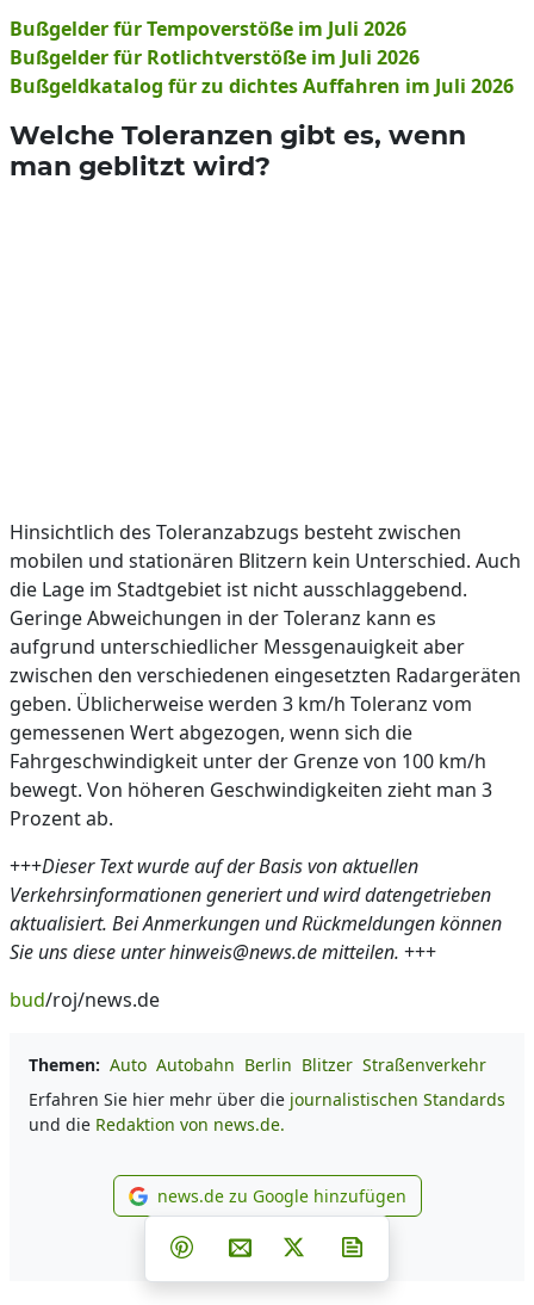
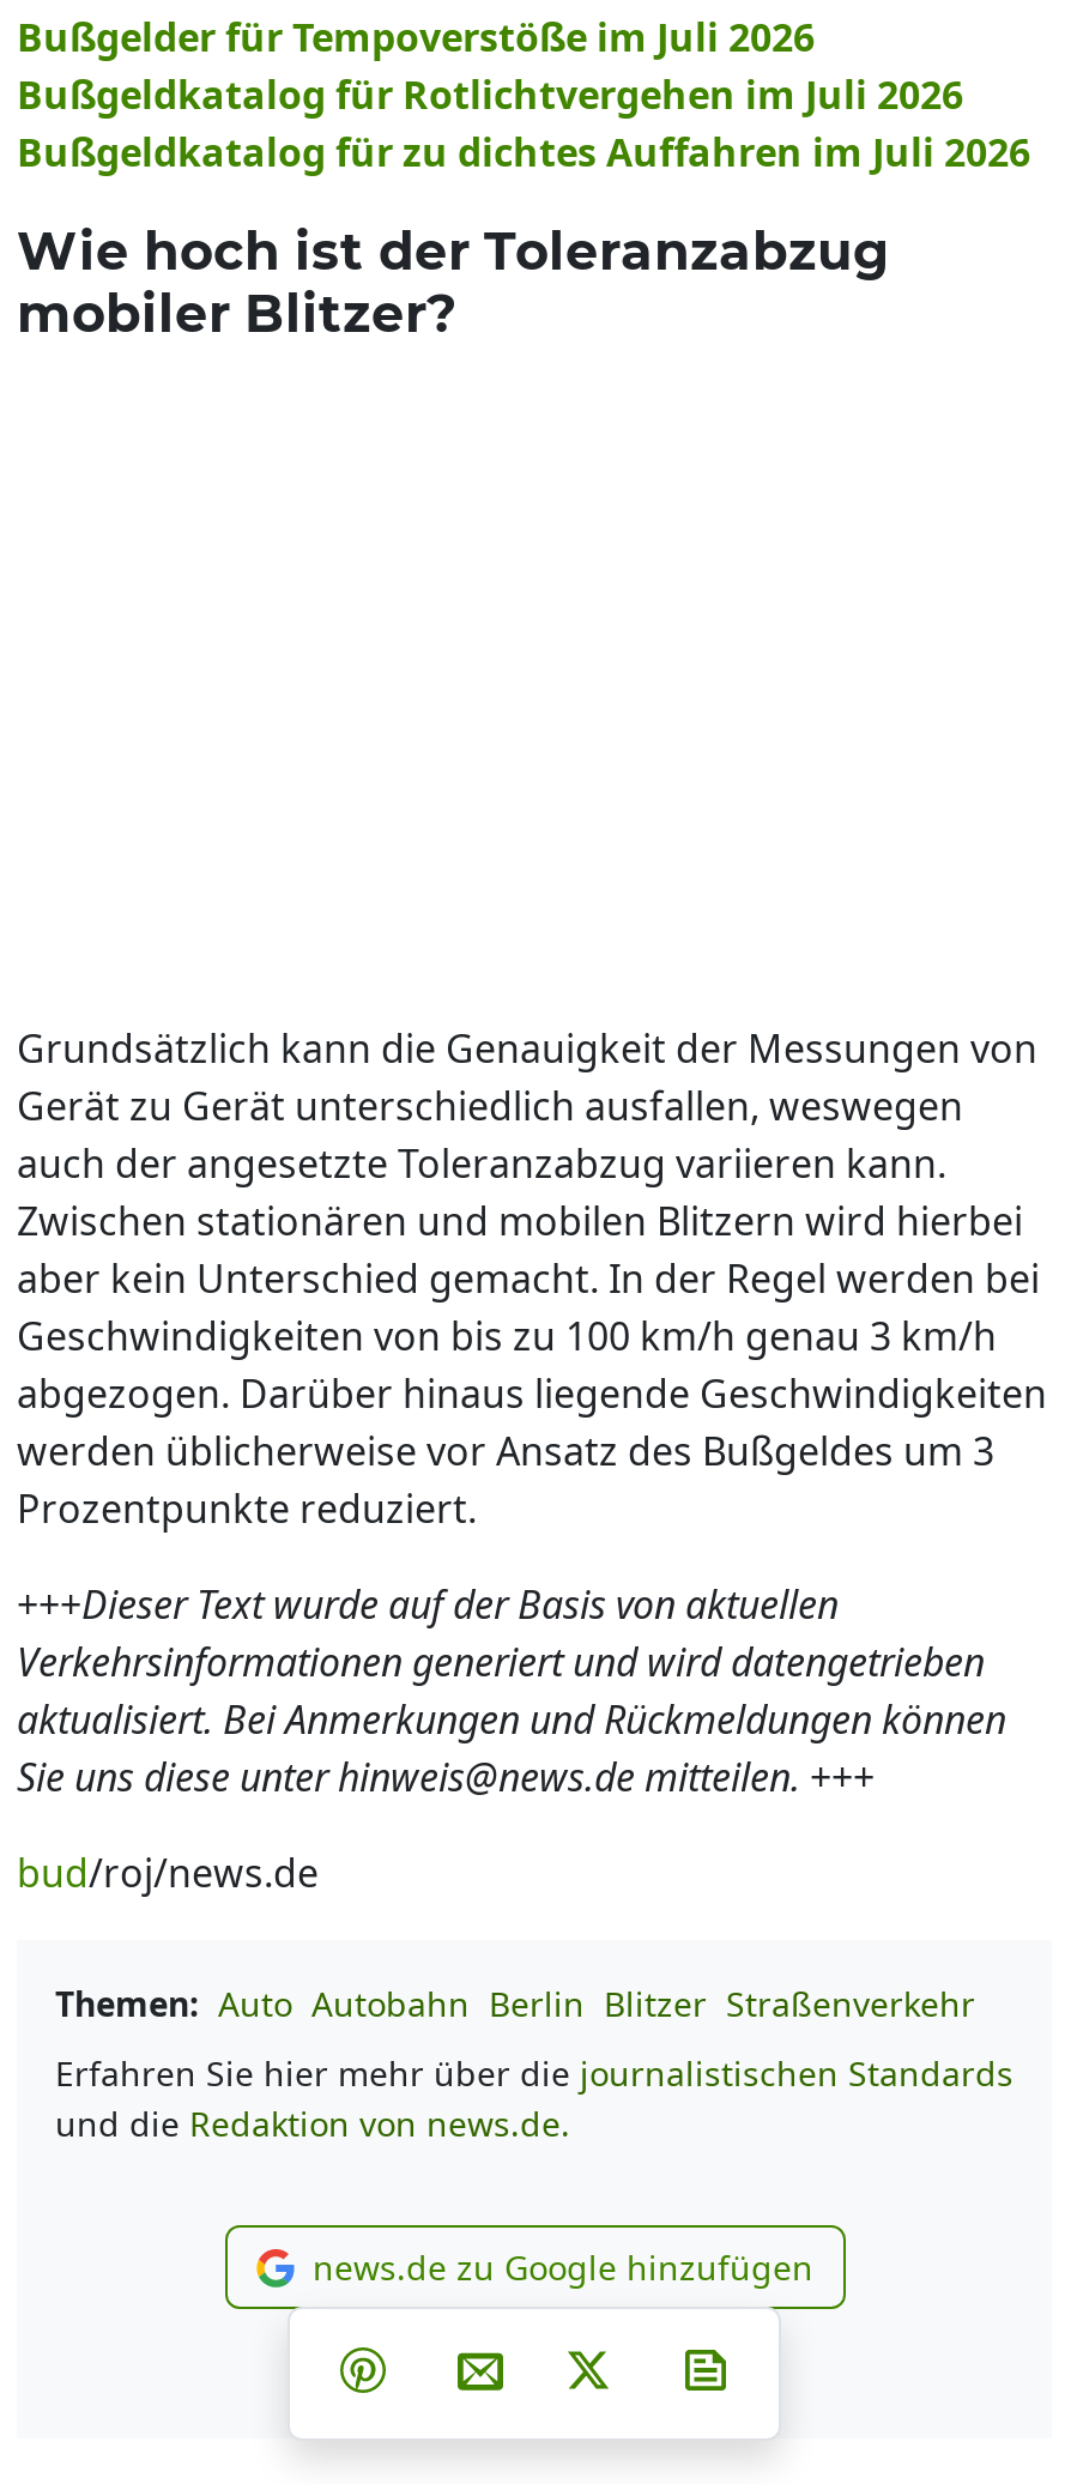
- Bußgelder für Rotlichtverstöße im Juli 2026
+ Bußgeldkatalog für Rotlichtvergehen im Juli 2026

- Welche Toleranzen gibt es, wenn
- man geblitzt wird?
+ Wie hoch ist der Toleranzabzug
+ mobiler Blitzer?

- Hinsichtlich des Toleranzabzugs besteht zwischen
- mobilen und stationären Blitzern kein Unterschied. Auch
- die Lage im Stadtgebiet ist nicht ausschlaggebend.
- Geringe Abweichungen in der Toleranz kann es
- aufgrund unterschiedlicher Messgenauigkeit aber
- zwischen den verschiedenen eingesetzten Radargeräten
- geben. Üblicherweise werden 3 km/h Toleranz vom
- gemessenen Wert abgezogen, wenn sich die
- Fahrgeschwindigkeit unter der Grenze von 100 km/h
- bewegt. Von höheren Geschwindigkeiten zieht man 3
- Prozent ab.
+ Grundsätzlich kann die Genauigkeit der Messungen von
+ Gerät zu Gerät unterschiedlich ausfallen, weswegen
+ auch der angesetzte Toleranzabzug variieren kann.
+ Zwischen stationären und mobilen Blitzern wird hierbei
+ aber kein Unterschied gemacht. In der Regel werden bei
+ Geschwindigkeiten von bis zu 100 km/h genau 3 km/h
+ abgezogen. Darüber hinaus liegende Geschwindigkeiten
+ werden üblicherweise vor Ansatz des Bußgeldes um 3
+ Prozentpunkte reduziert.
